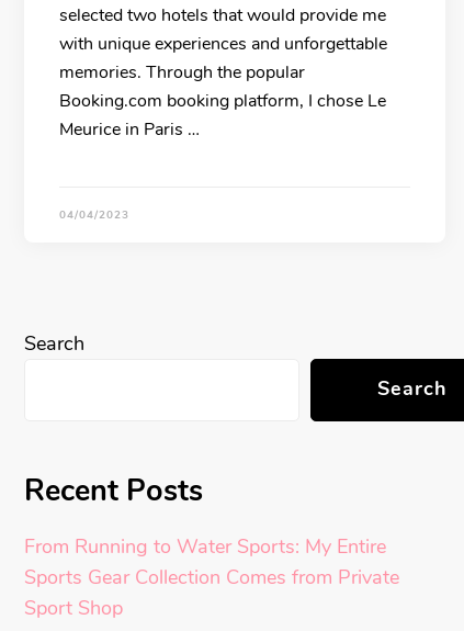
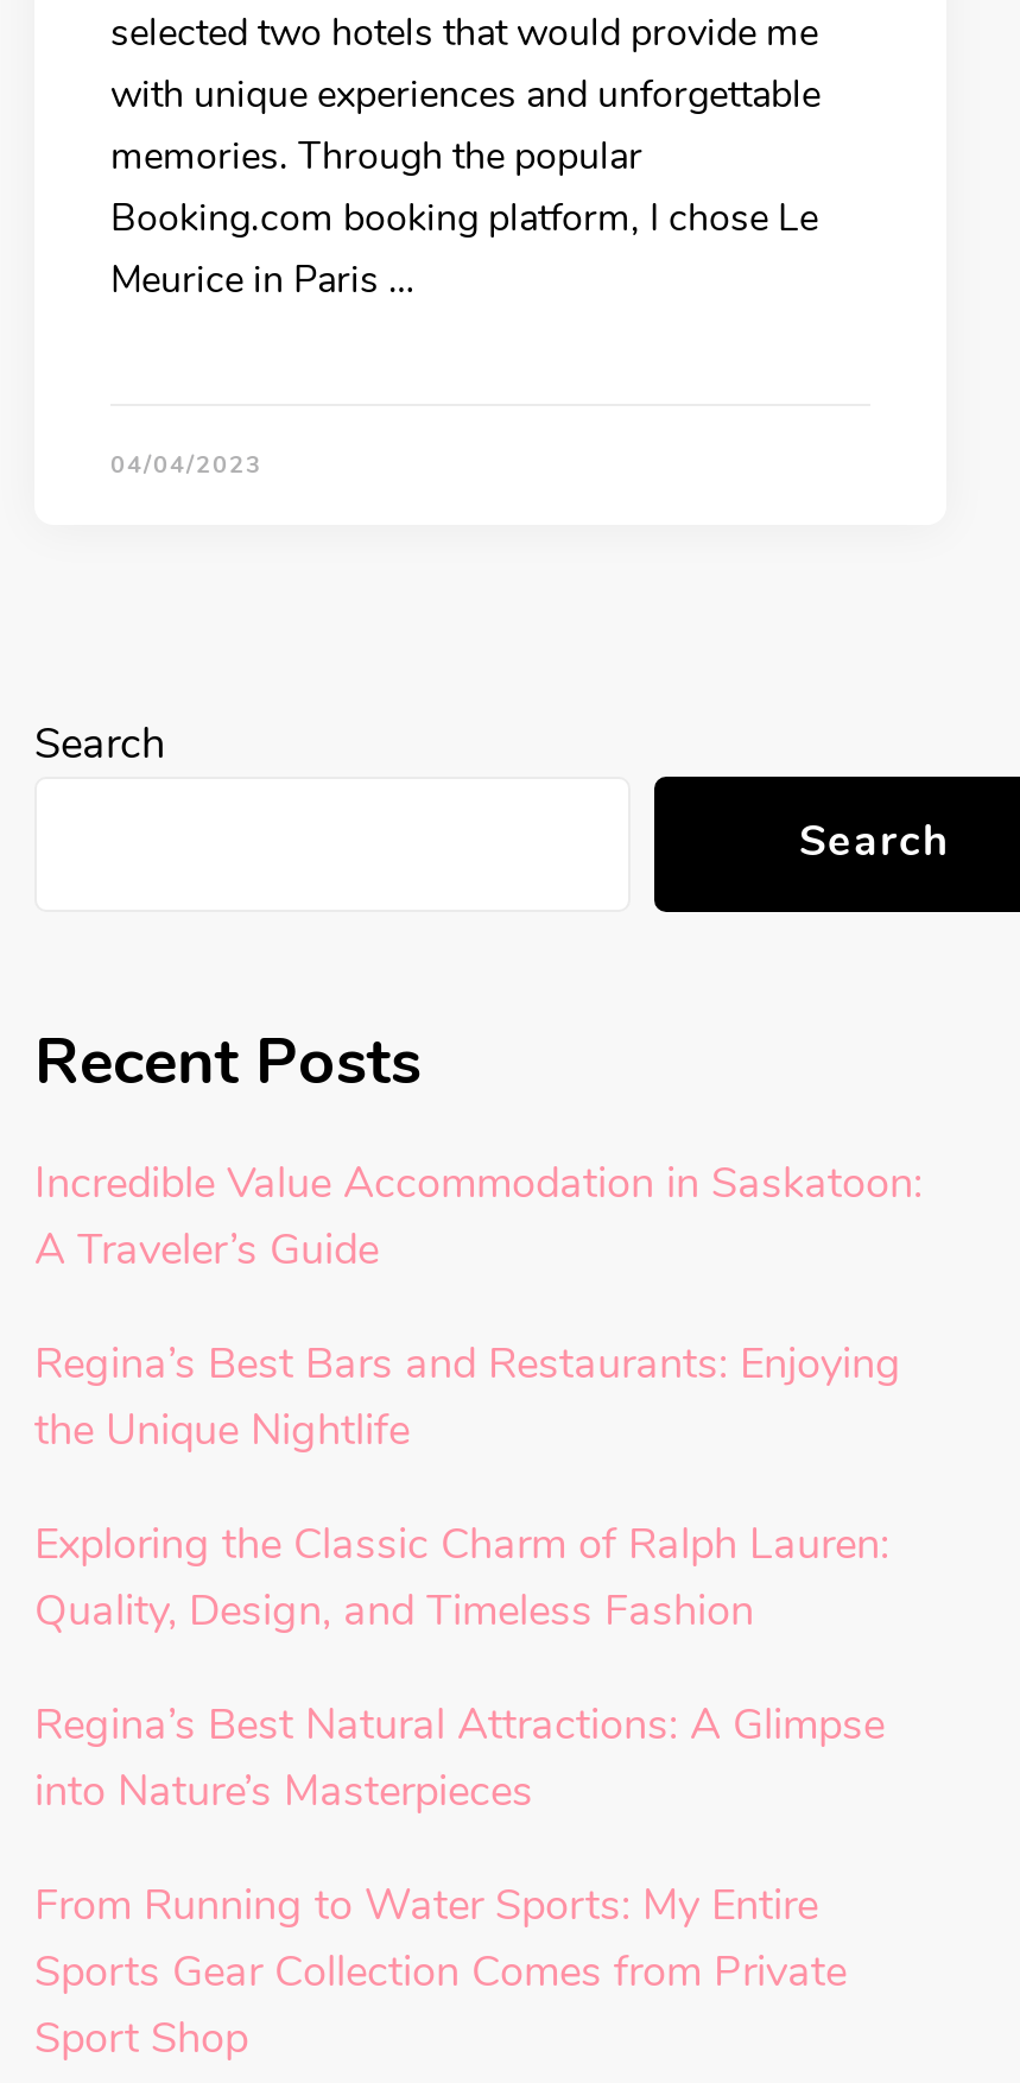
+ Incredible Value Accommodation in Saskatoon:
+ A Traveler’s Guide
+ Regina’s Best Bars and Restaurants: Enjoying
+ the Unique Nightlife
+ Exploring the Classic Charm of Ralph Lauren:
+ Quality, Design, and Timeless Fashion
+ Regina’s Best Natural Attractions: A Glimpse
+ into Nature’s Masterpieces
